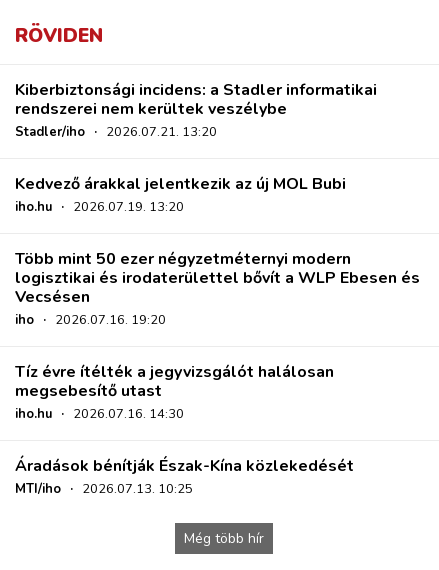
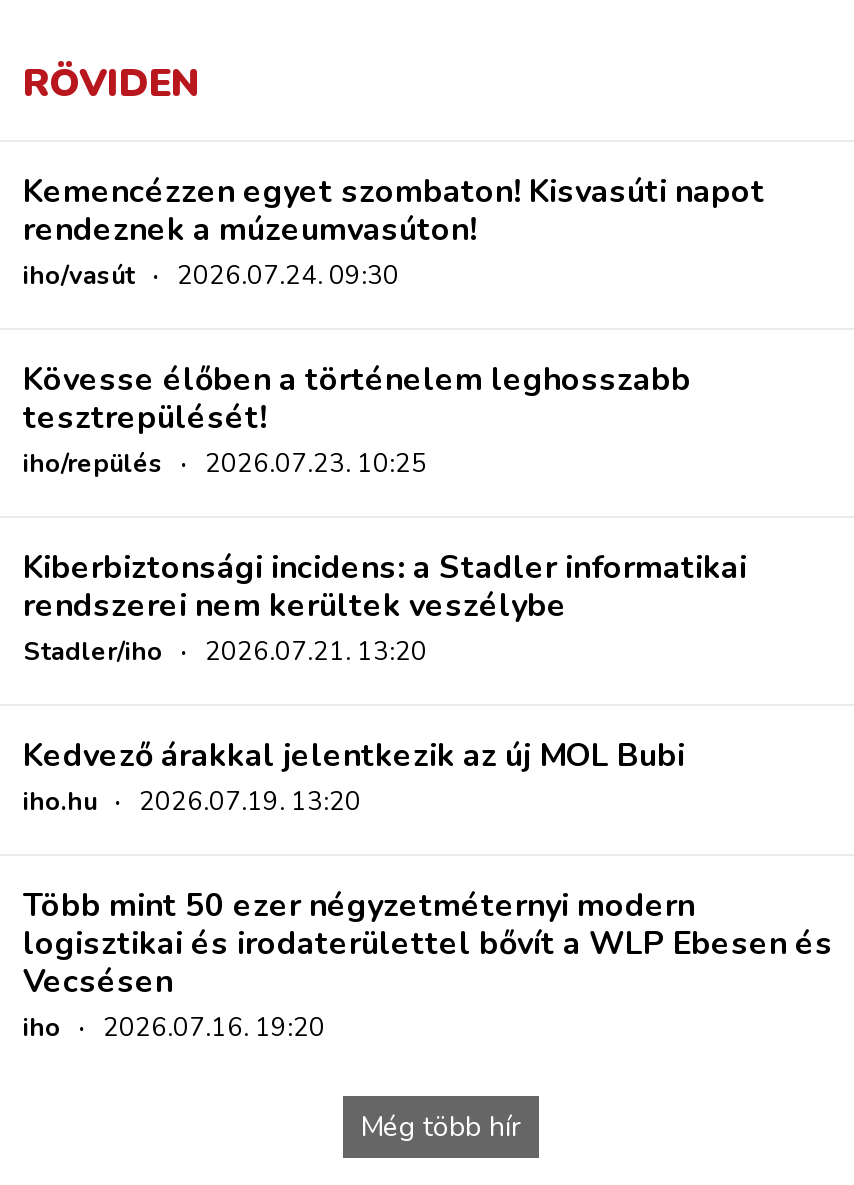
+ Kemencézzen egyet szombaton! Kisvasúti napot
+ rendeznek a múzeumvasúton!
+ iho/vasút · 2026.07.24. 09:30
+ Kövesse élőben a történelem leghosszabb
+ tesztrepülését!
+ iho/repülés · 2026.07.23. 10:25

moved down: Kiberbiztonsági incidens: a Stadler informatikai | rendszerei nem kerültek veszélybe | Stadler/iho · 2026.07.21. 13:20 | ... | Vecsésen | iho · 2026.07.16. 19:20

- Tíz évre ítélték a jegyvizsgálót halálosan
- megsebesítő utast
- iho.hu · 2026.07.16. 14:30
- Áradások bénítják Észak-Kína közlekedését
- MTI/iho · 2026.07.13. 10:25
